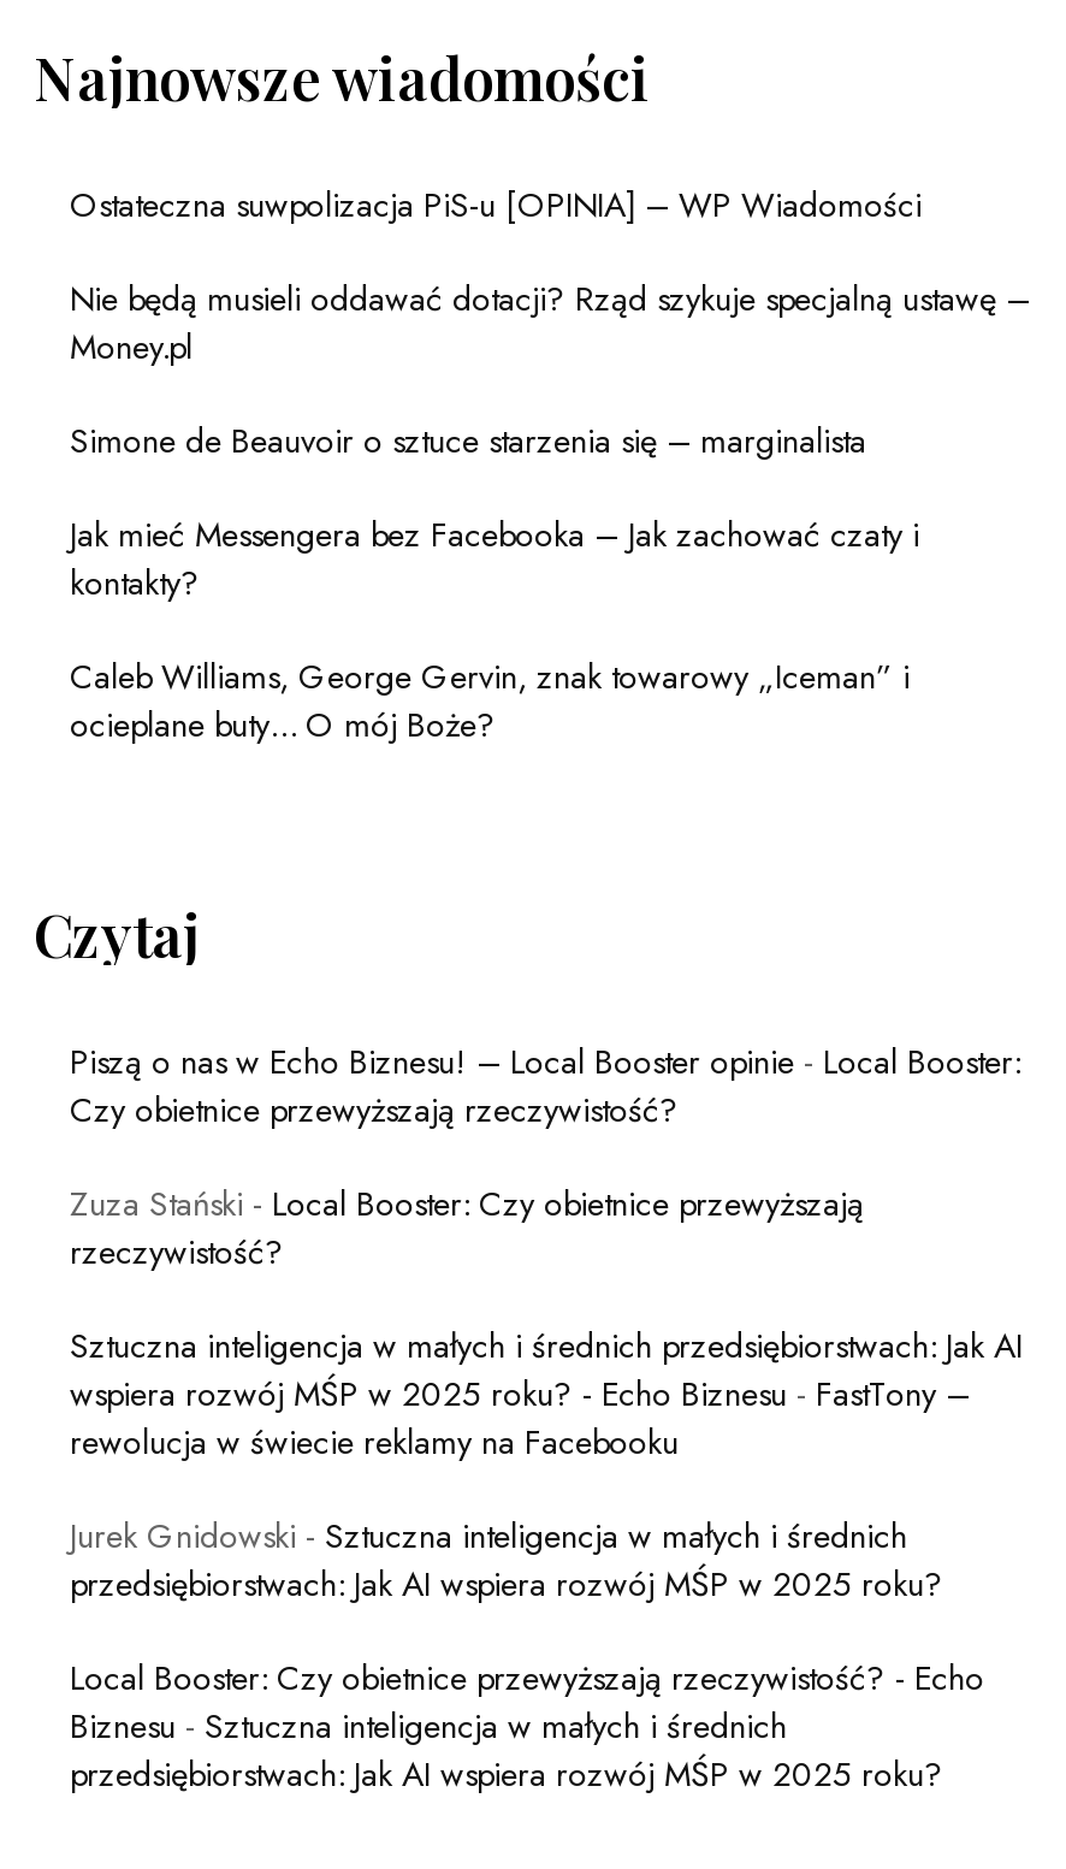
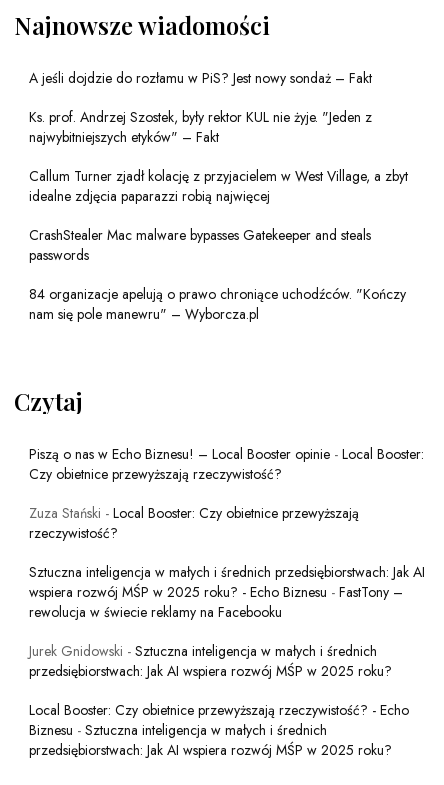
- Ostateczna suwpolizacja PiS-u [OPINIA] – WP Wiadomości
+ A jeśli dojdzie do rozłamu w PiS? Jest nowy sondaż – Fakt

- Nie będą musieli oddawać dotacji? Rząd szykuje specjalną ustawę –
- Money.pl
+ Ks. prof. Andrzej Szostek, były rektor KUL nie żyje. "Jeden z
+ najwybitniejszych etyków" – Fakt

- Simone de Beauvoir o sztuce starzenia się – marginalista
+ Callum Turner zjadł kolację z przyjacielem w West Village, a zbyt
+ idealne zdjęcia paparazzi robią najwięcej

- Jak mieć Messengera bez Facebooka – Jak zachować czaty i
- kontakty?
+ CrashStealer Mac malware bypasses Gatekeeper and steals
+ passwords

- Caleb Williams, George Gervin, znak towarowy „Iceman” i
- ocieplane buty… O mój Boże?
+ 84 organizacje apelują o prawo chroniące uchodźców. "Kończy
+ nam się pole manewru" – Wyborcza.pl
